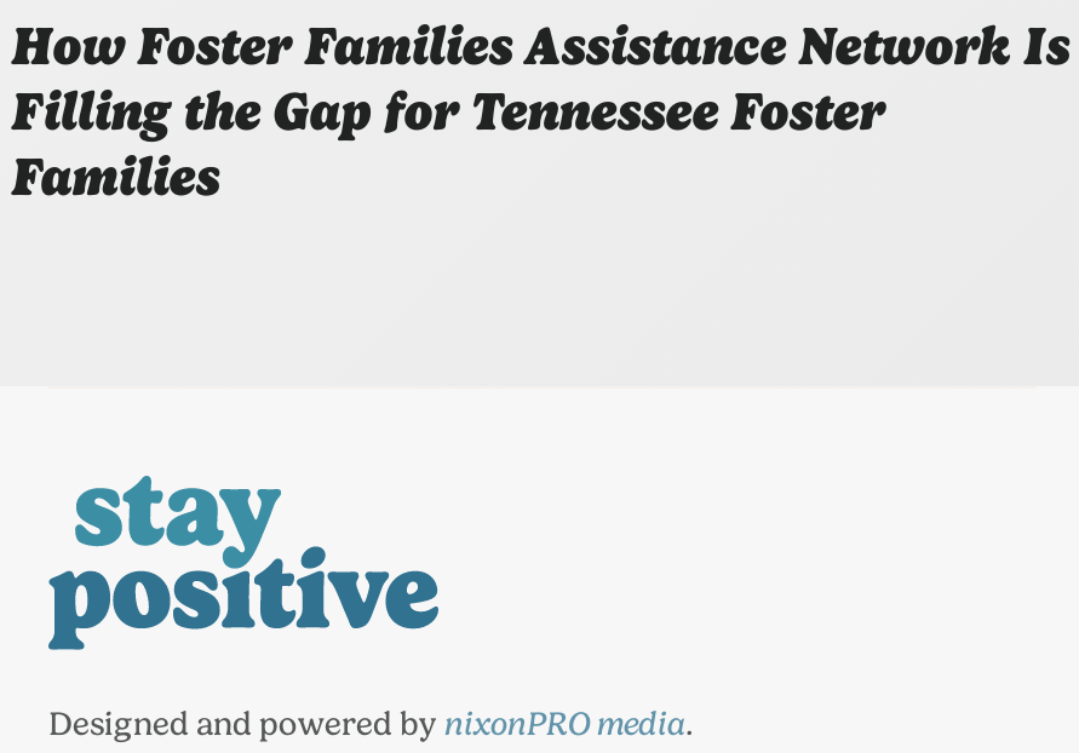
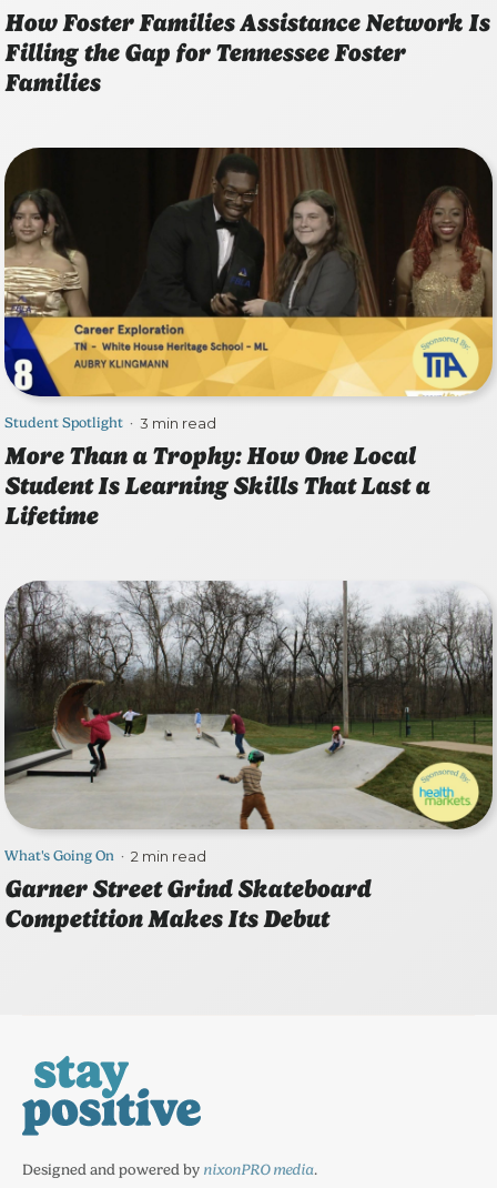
+ [image]
+ Student Spotlight • 3 min read
+ More Than a Trophy: How One Local
+ Student Is Learning Skills That Last a
+ Lifetime

+ [image]
+ What's Going On • 2 min read
+ Garner Street Grind Skateboard
+ Competition Makes Its Debut
